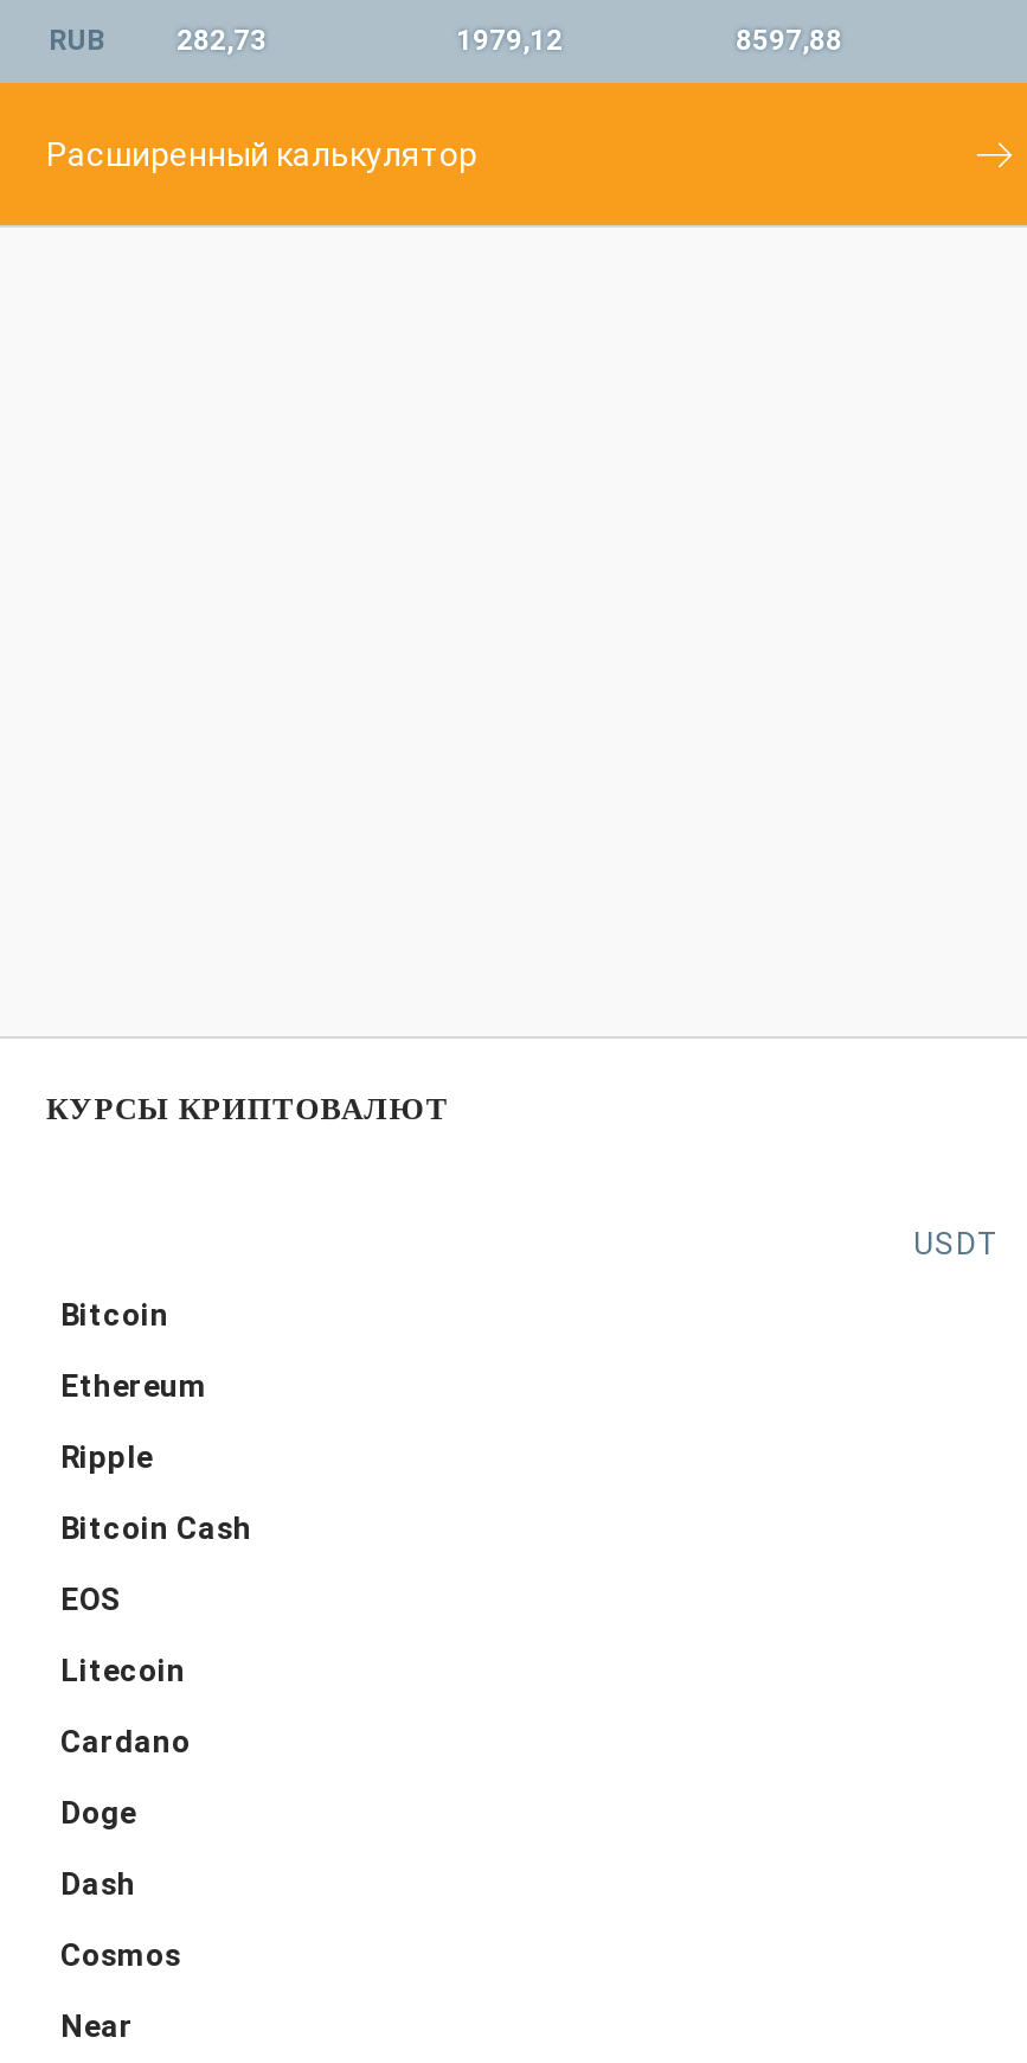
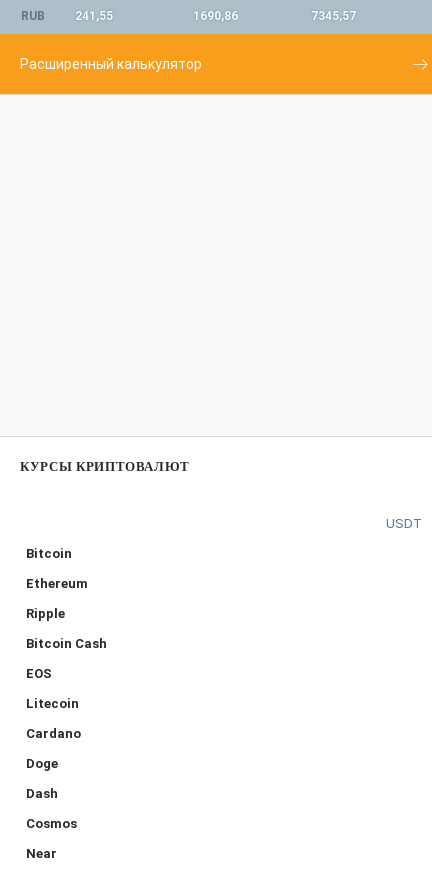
- 282,73
+ 241,55

- 1979,12
+ 1690,86

- 8597,88
+ 7345,57
